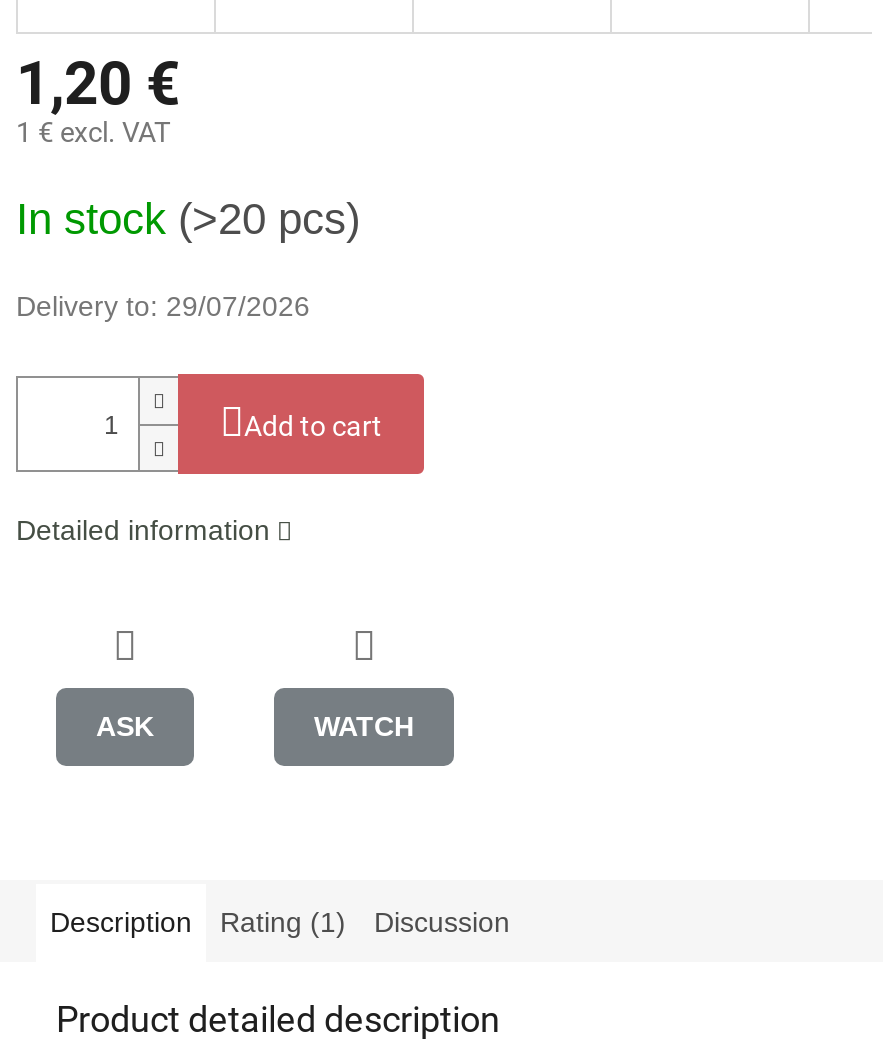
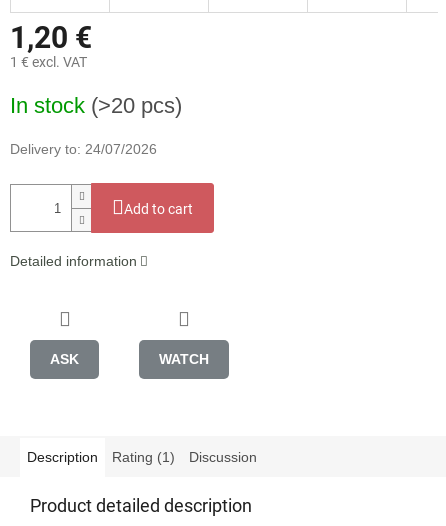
- Delivery to: 29/07/2026
+ Delivery to: 24/07/2026
